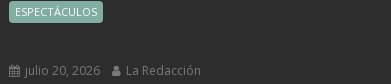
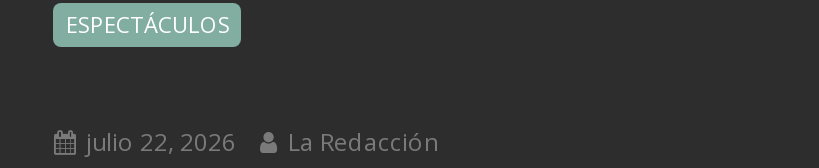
- julio 20, 2026 La Redacción
+ julio 22, 2026 La Redacción
